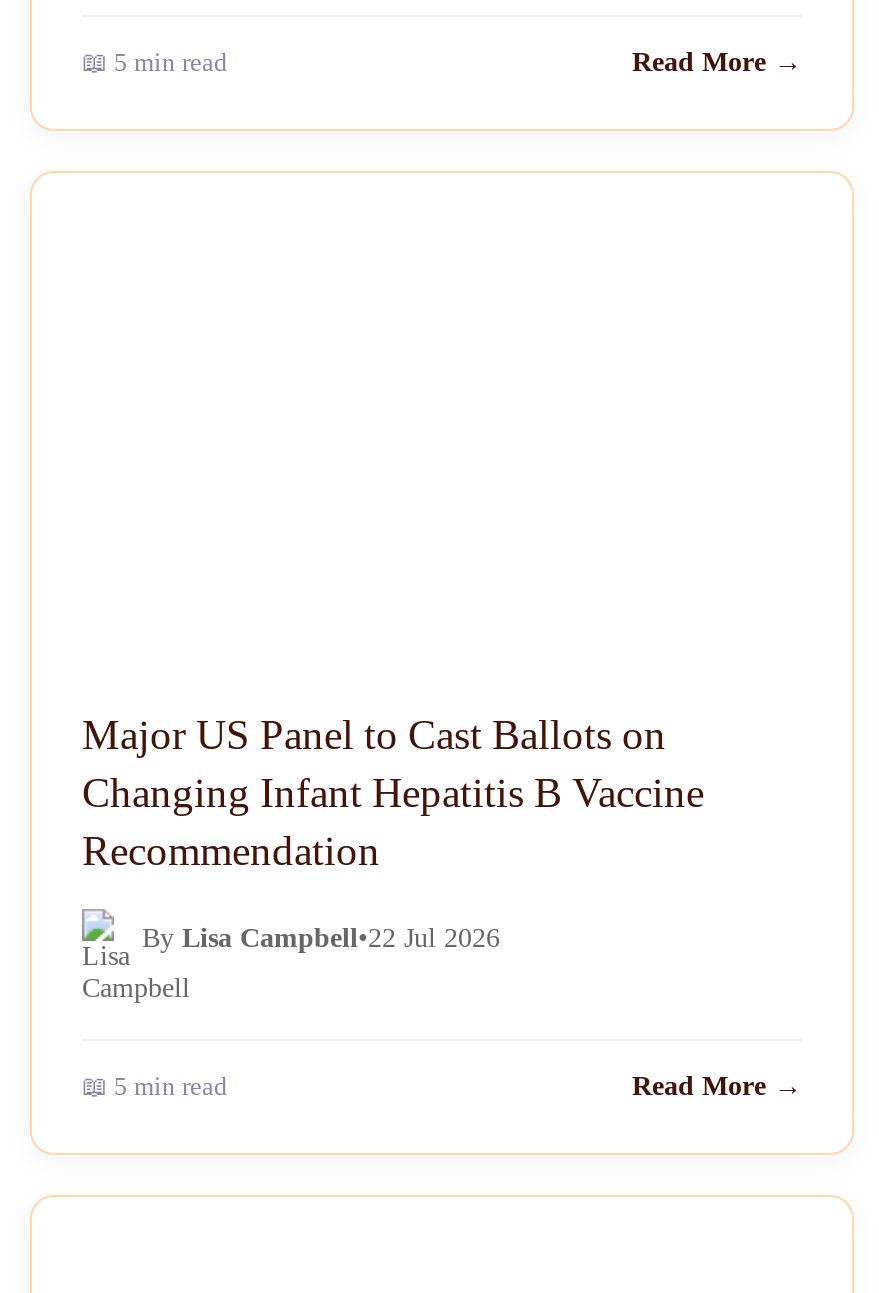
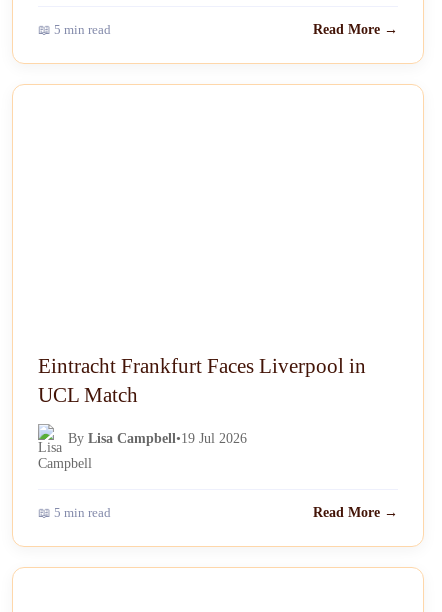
- Major US Panel to Cast Ballots on
- Changing Infant Hepatitis B Vaccine
- Recommendation
+ Eintracht Frankfurt Faces Liverpool in
+ UCL Match

- By Lisa Campbell•22 Jul 2026
+ By Lisa Campbell•19 Jul 2026
